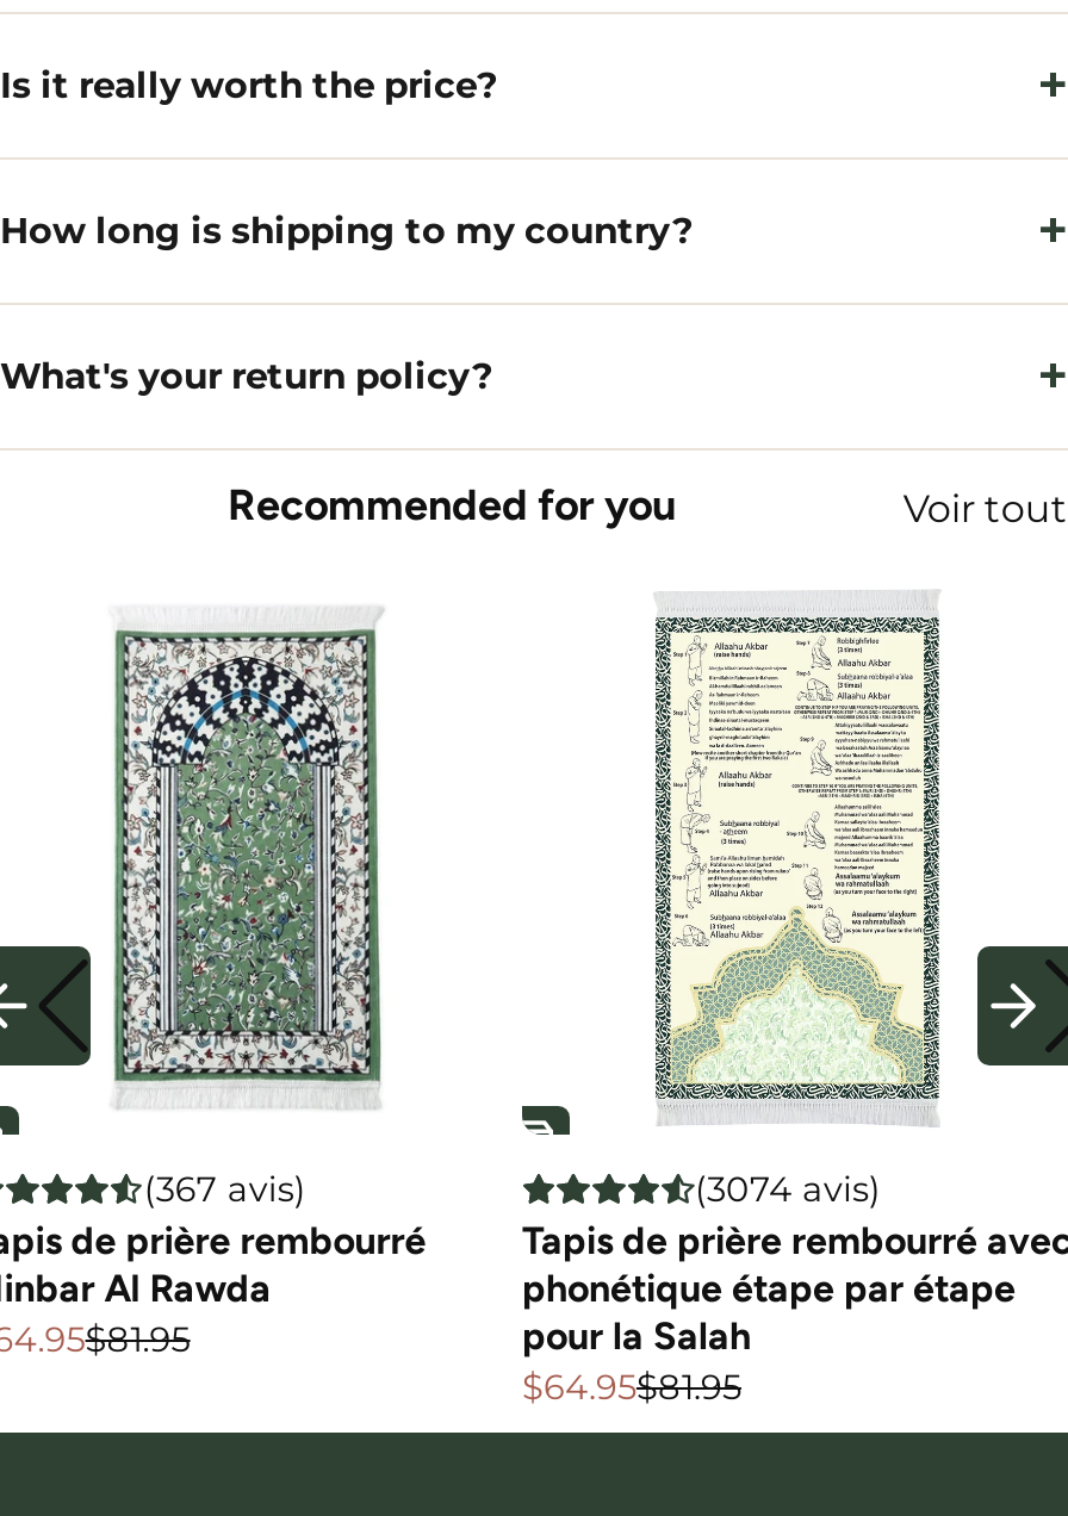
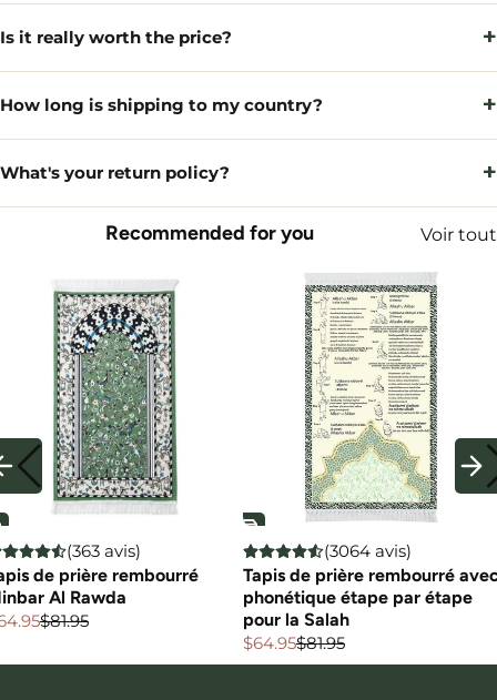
- (367 avis)
+ (363 avis)

- (3074 avis)
+ (3064 avis)
